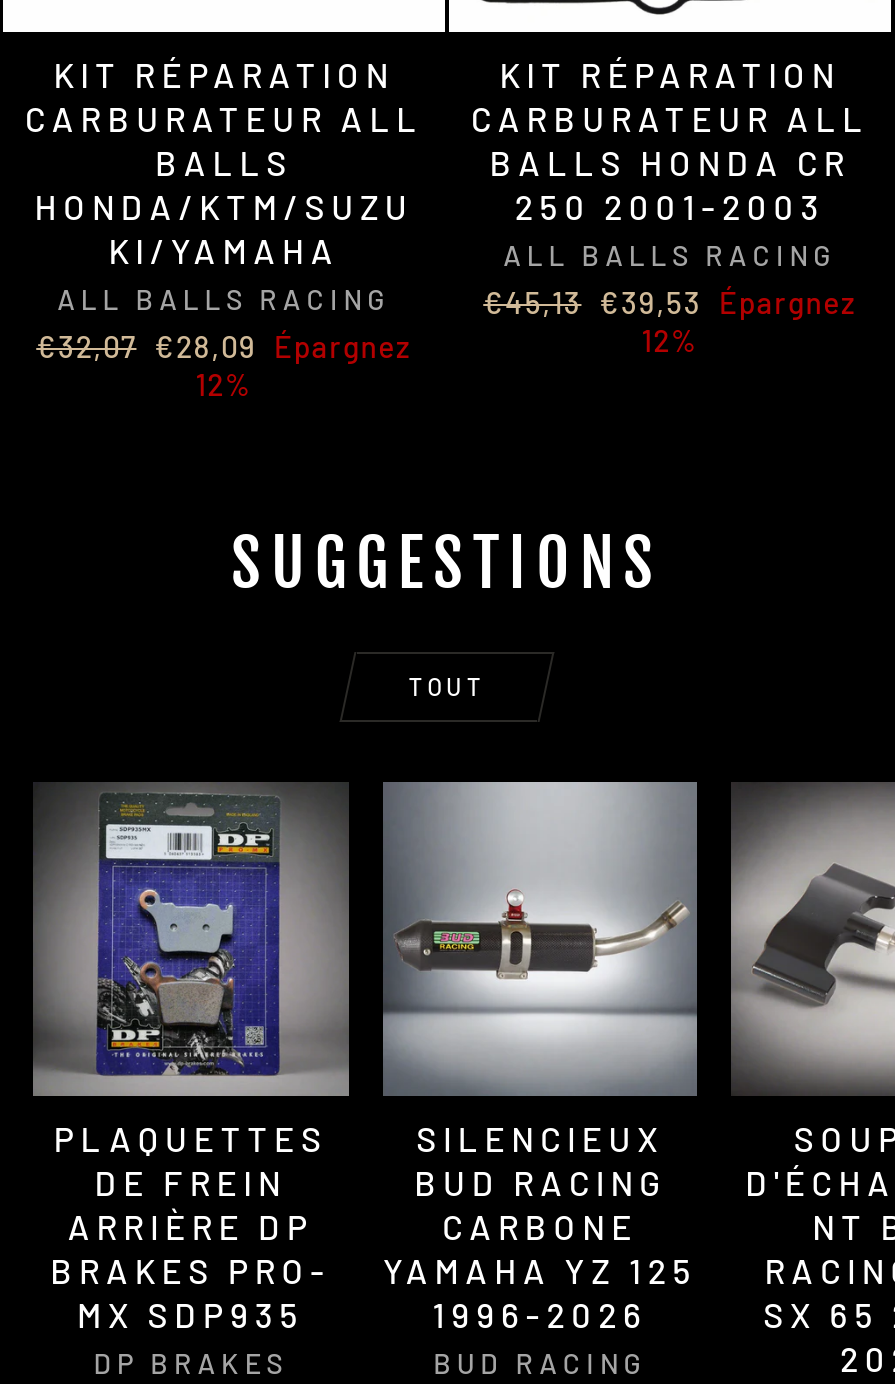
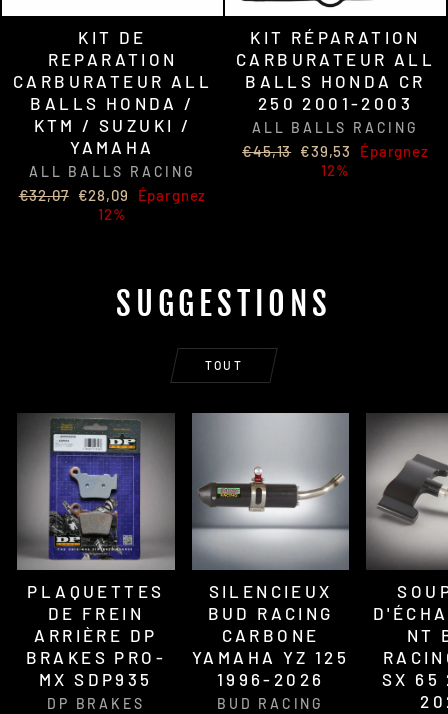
- KIT RÉPARATION
+ KIT DE
+ REPARATION
